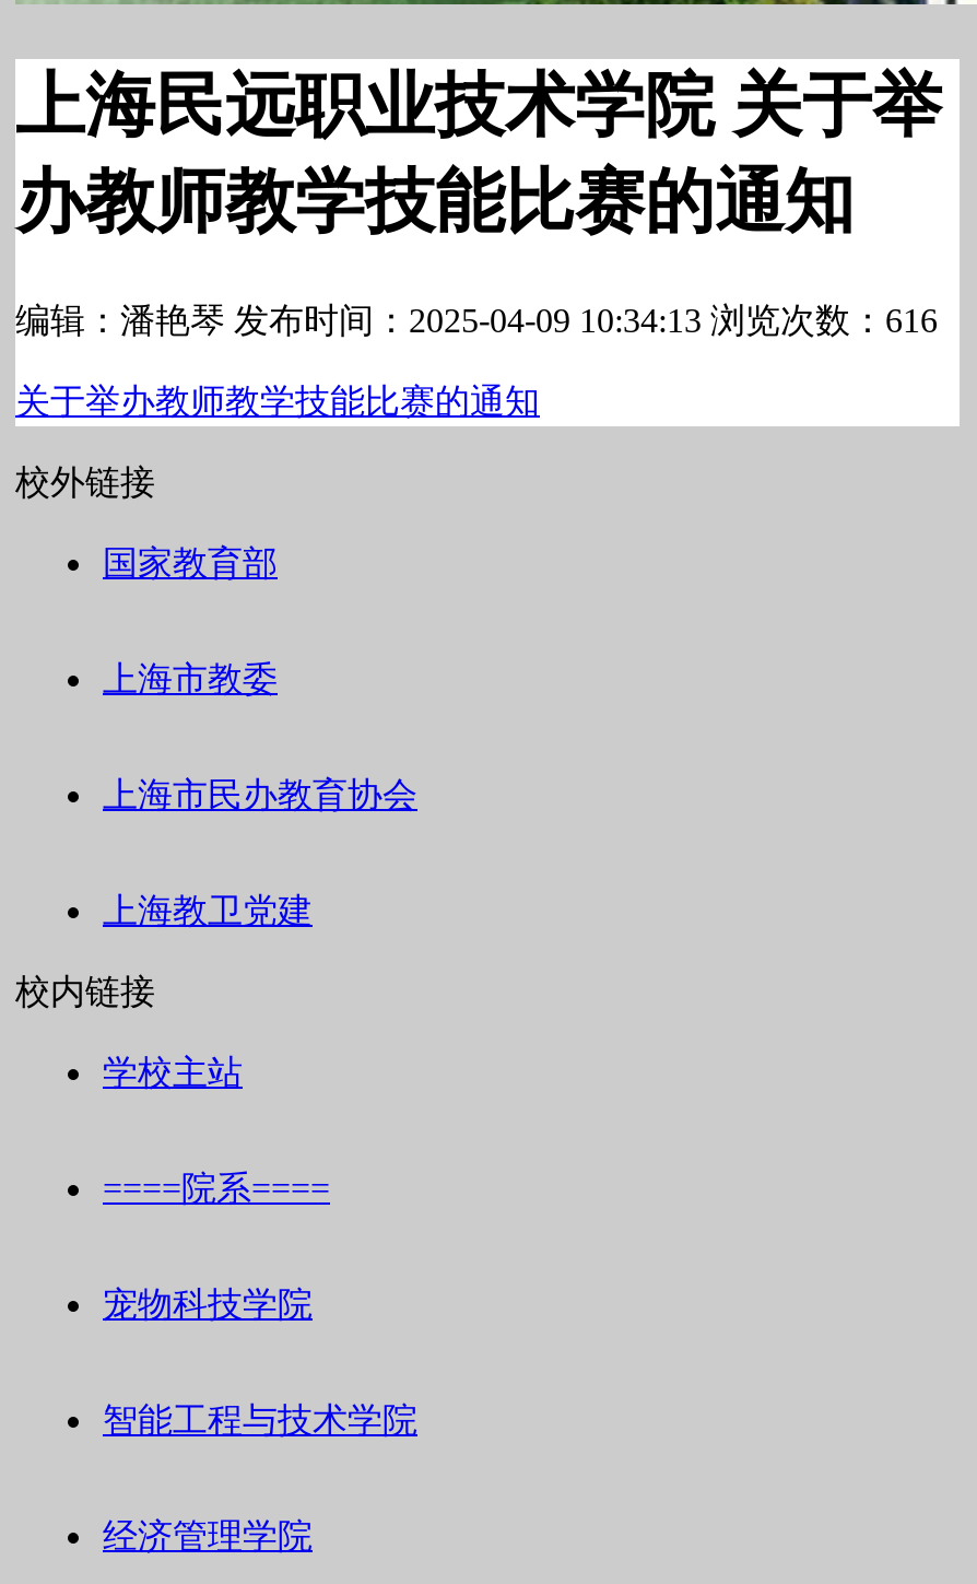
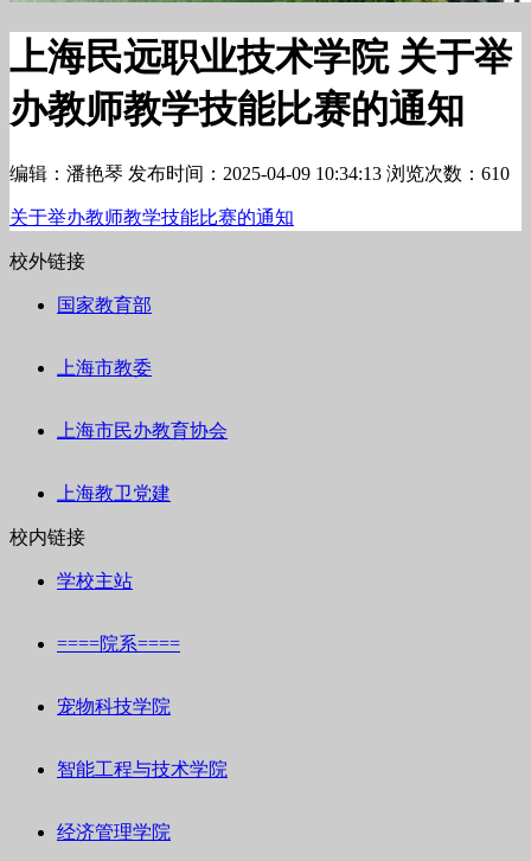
- 编辑：潘艳琴发布时间：2025-04-09 10:34:13浏览次数：616
+ 编辑：潘艳琴发布时间：2025-04-09 10:34:13浏览次数：610
